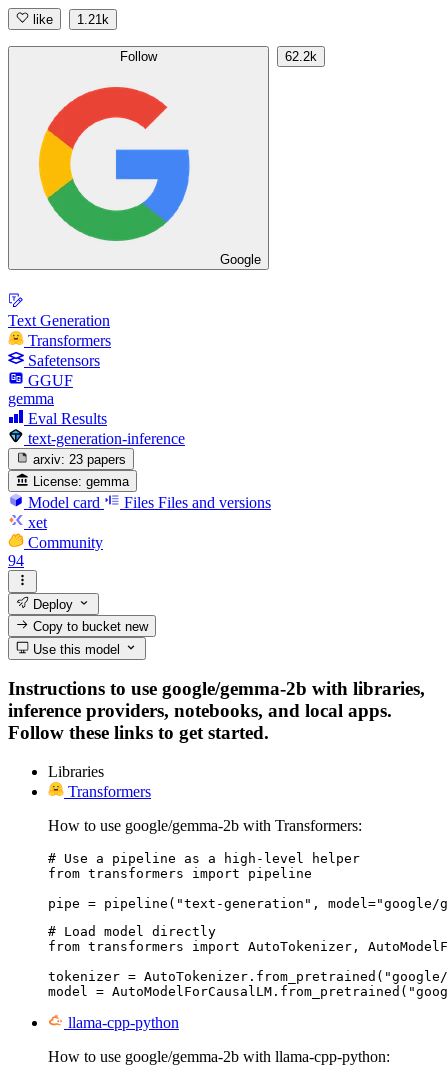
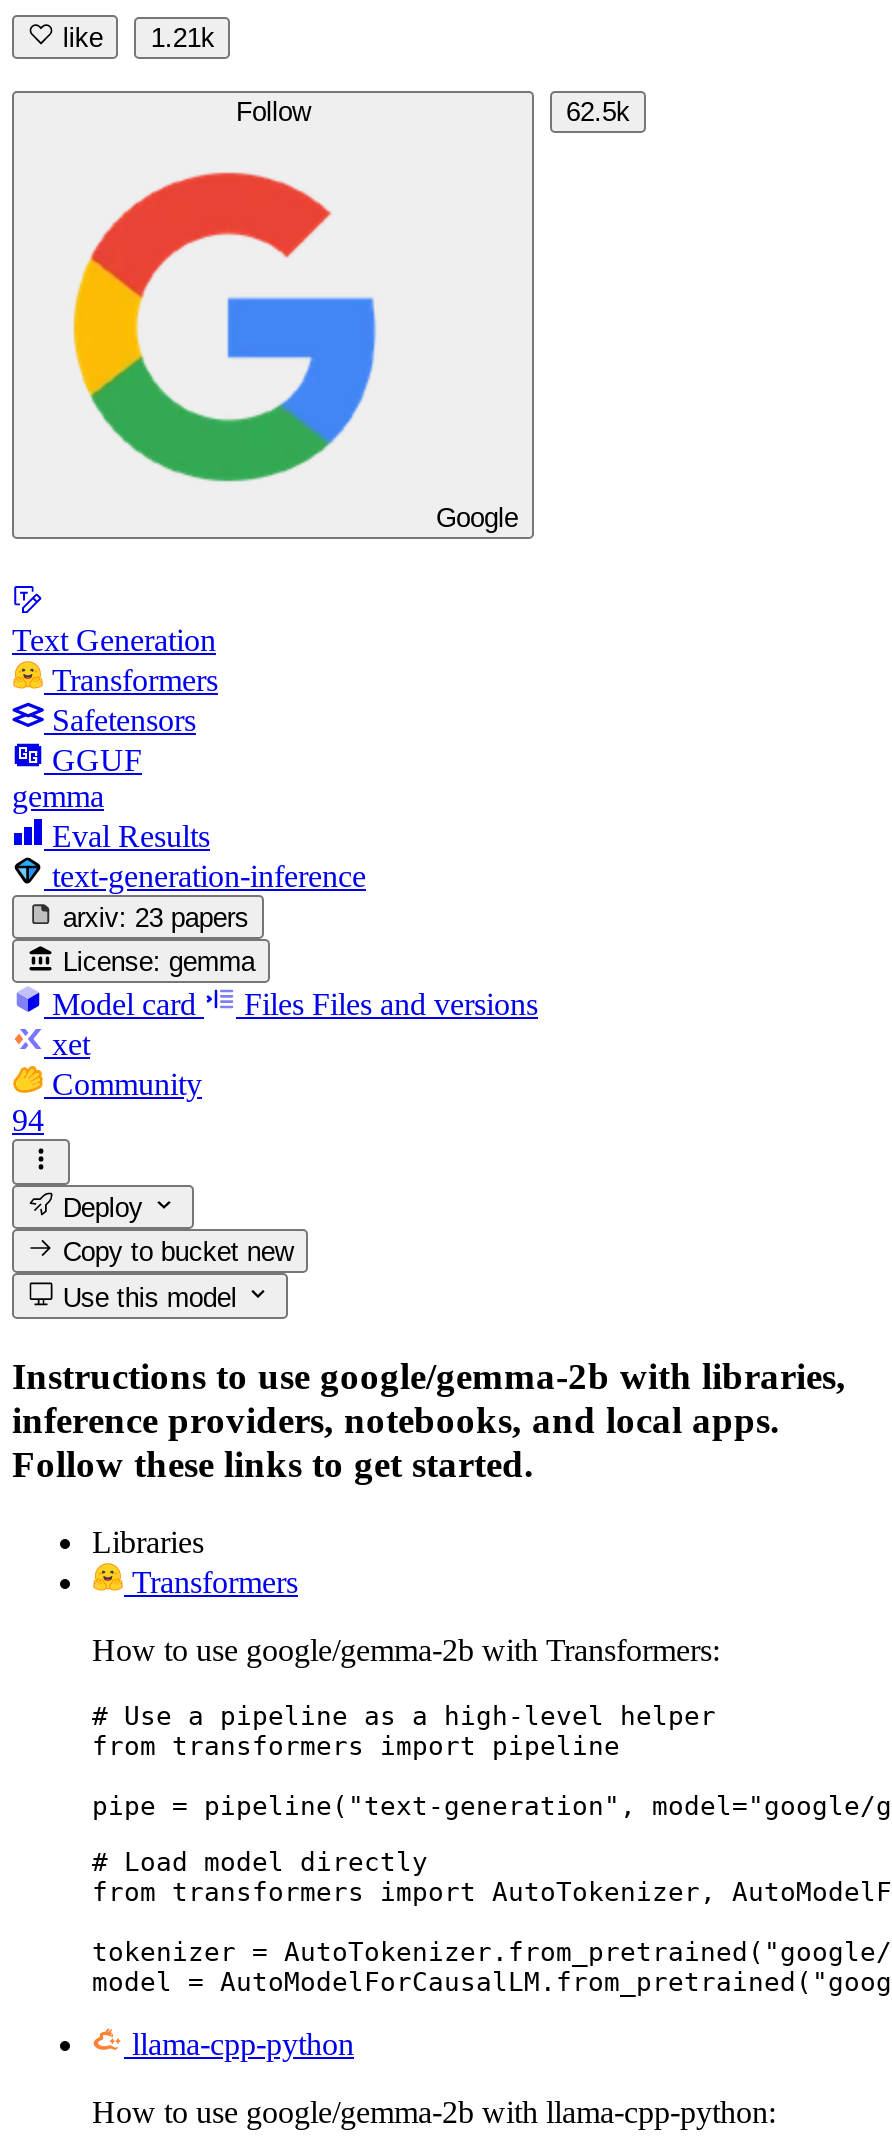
- 62.2k
+ 62.5k
